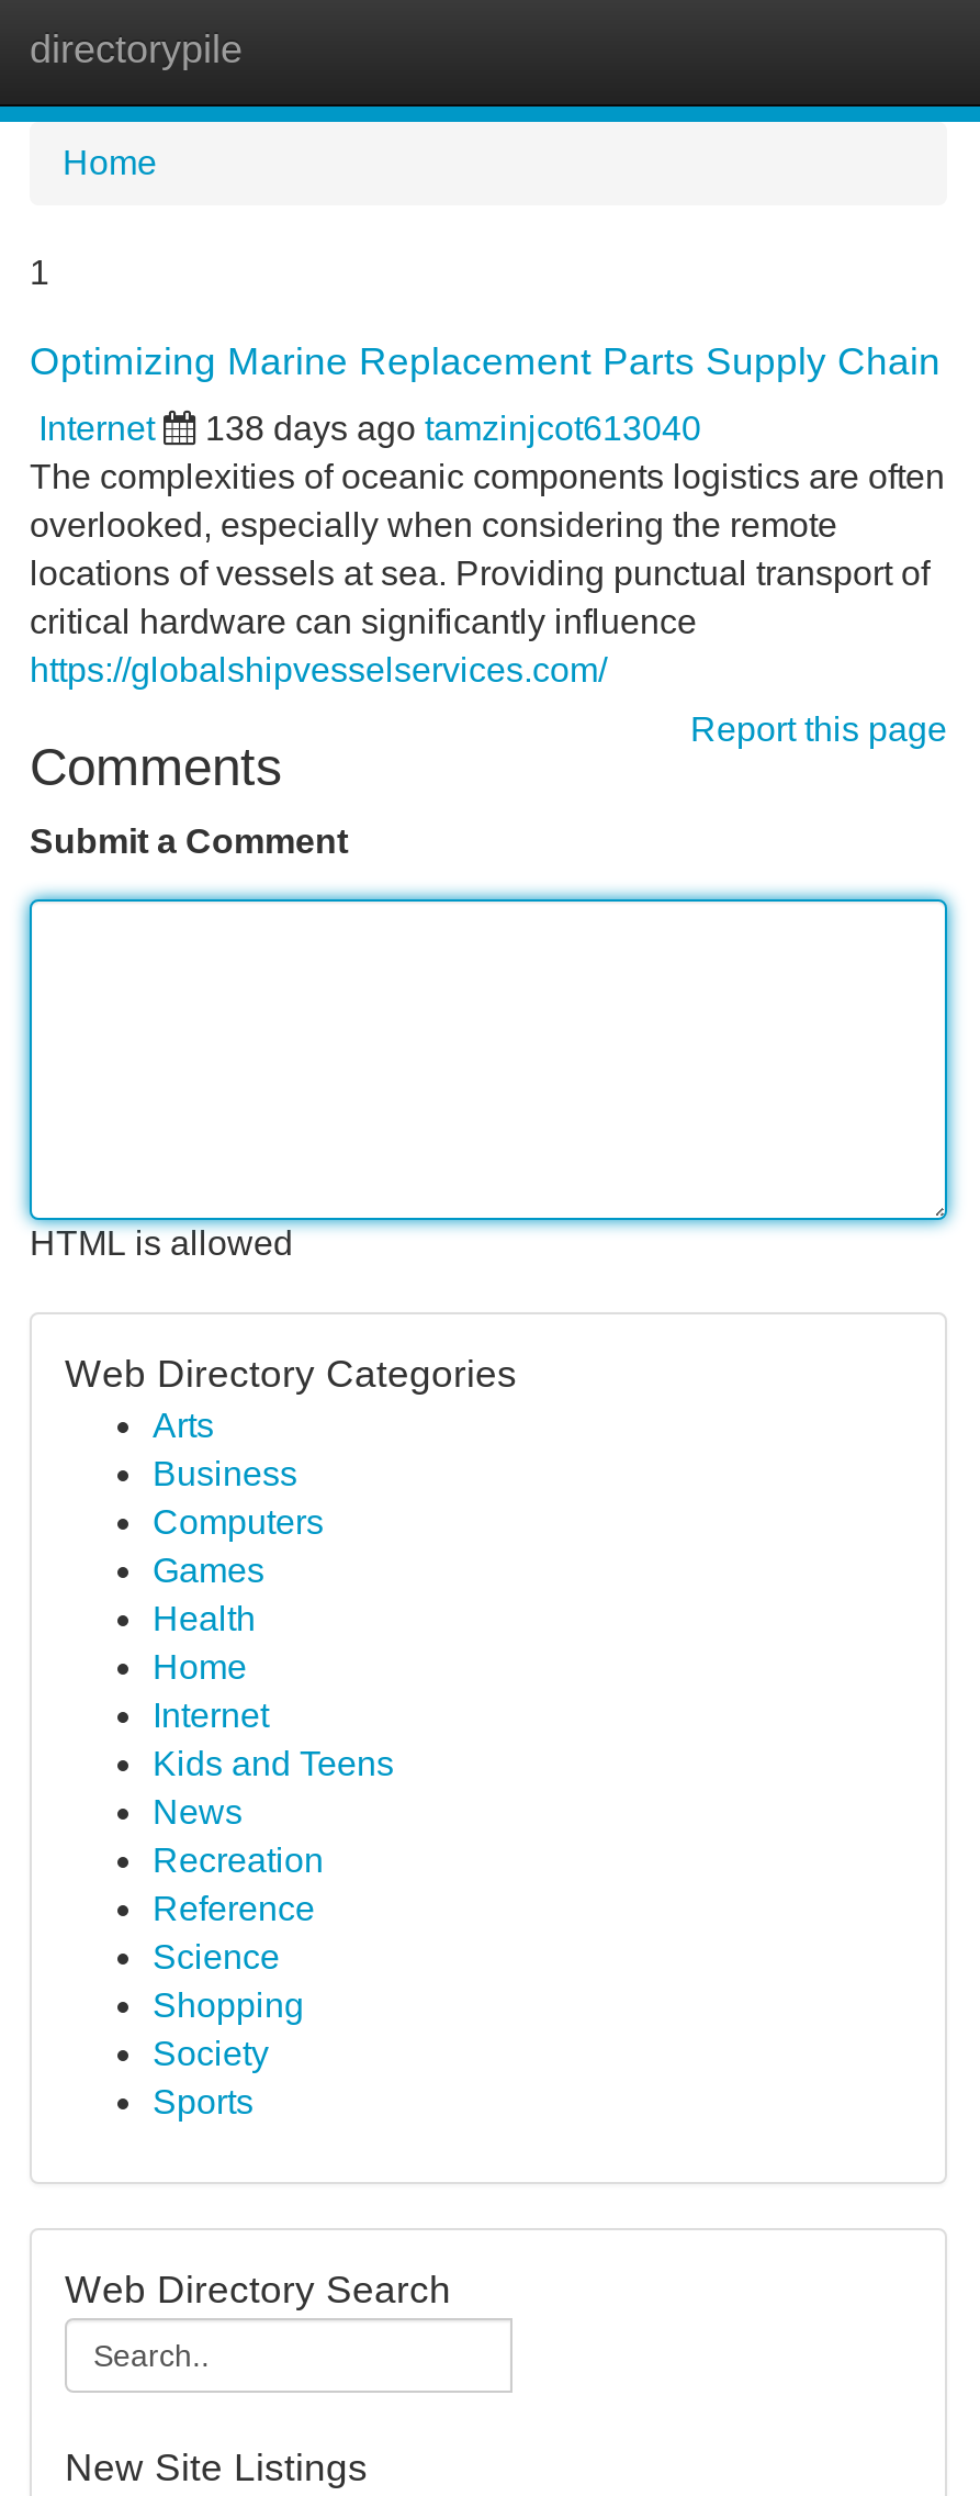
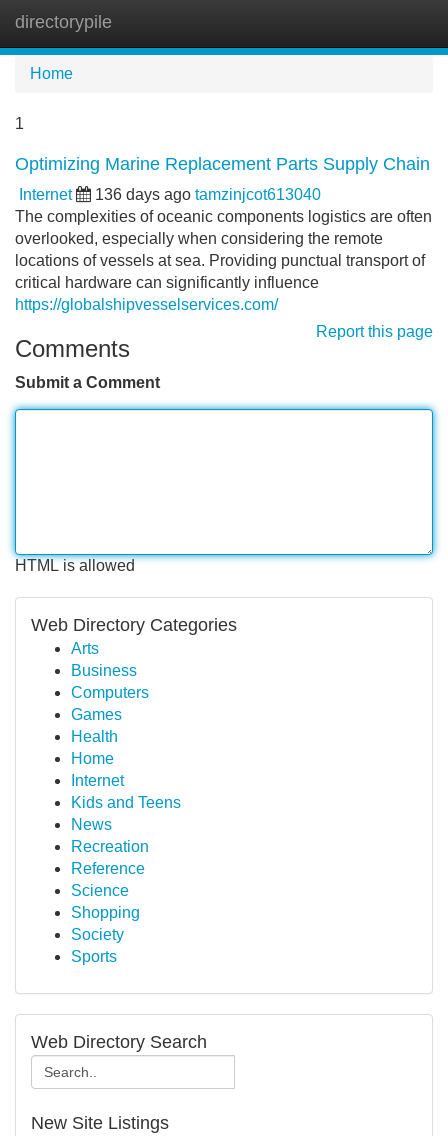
- 138 days ago tamzinjcot613040
+ 136 days ago tamzinjcot613040
